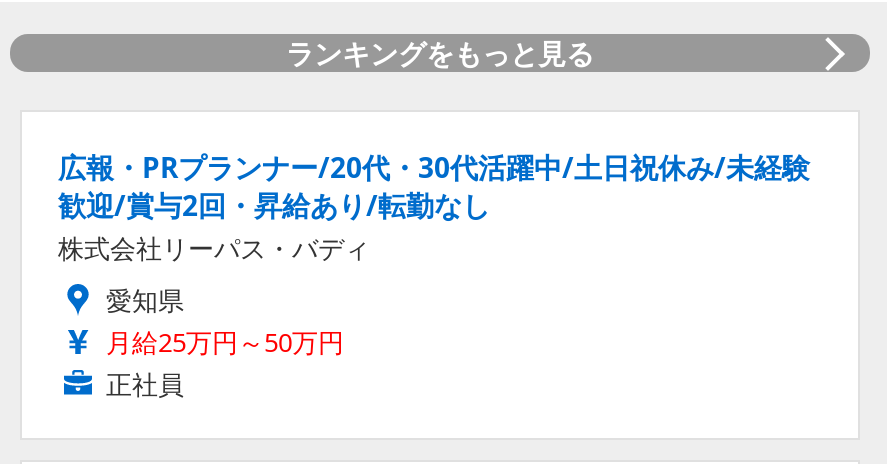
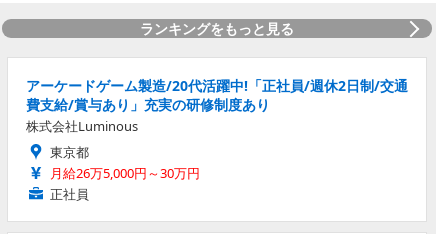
- 広報・PRプランナー/20代・30代活躍中/土日祝休み/未経験
- 歓迎/賞与2回・昇給あり/転勤なし
- 株式会社リーパス・バディ
- 愛知県
- 月給25万円～50万円
+ アーケードゲーム製造/20代活躍中!「正社員/週休2日制/交通
+ 費支給/賞与あり」充実の研修制度あり
+ 株式会社Luminous
+ 東京都
+ 月給26万5,000円～30万円
